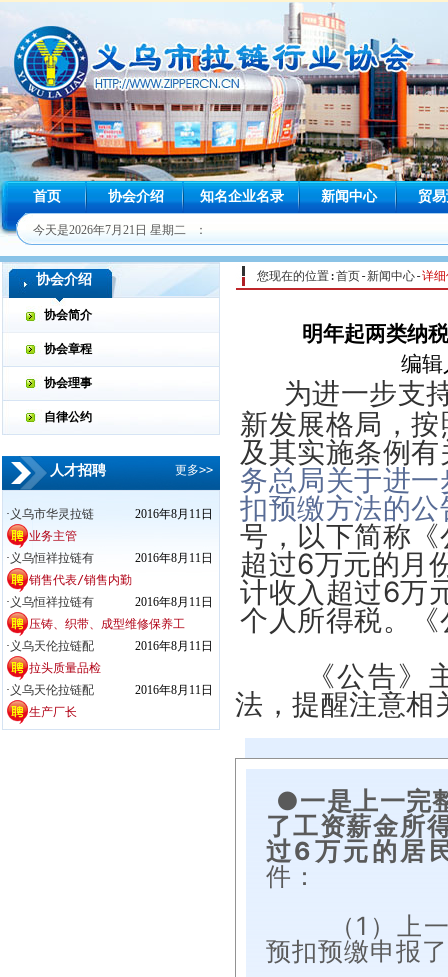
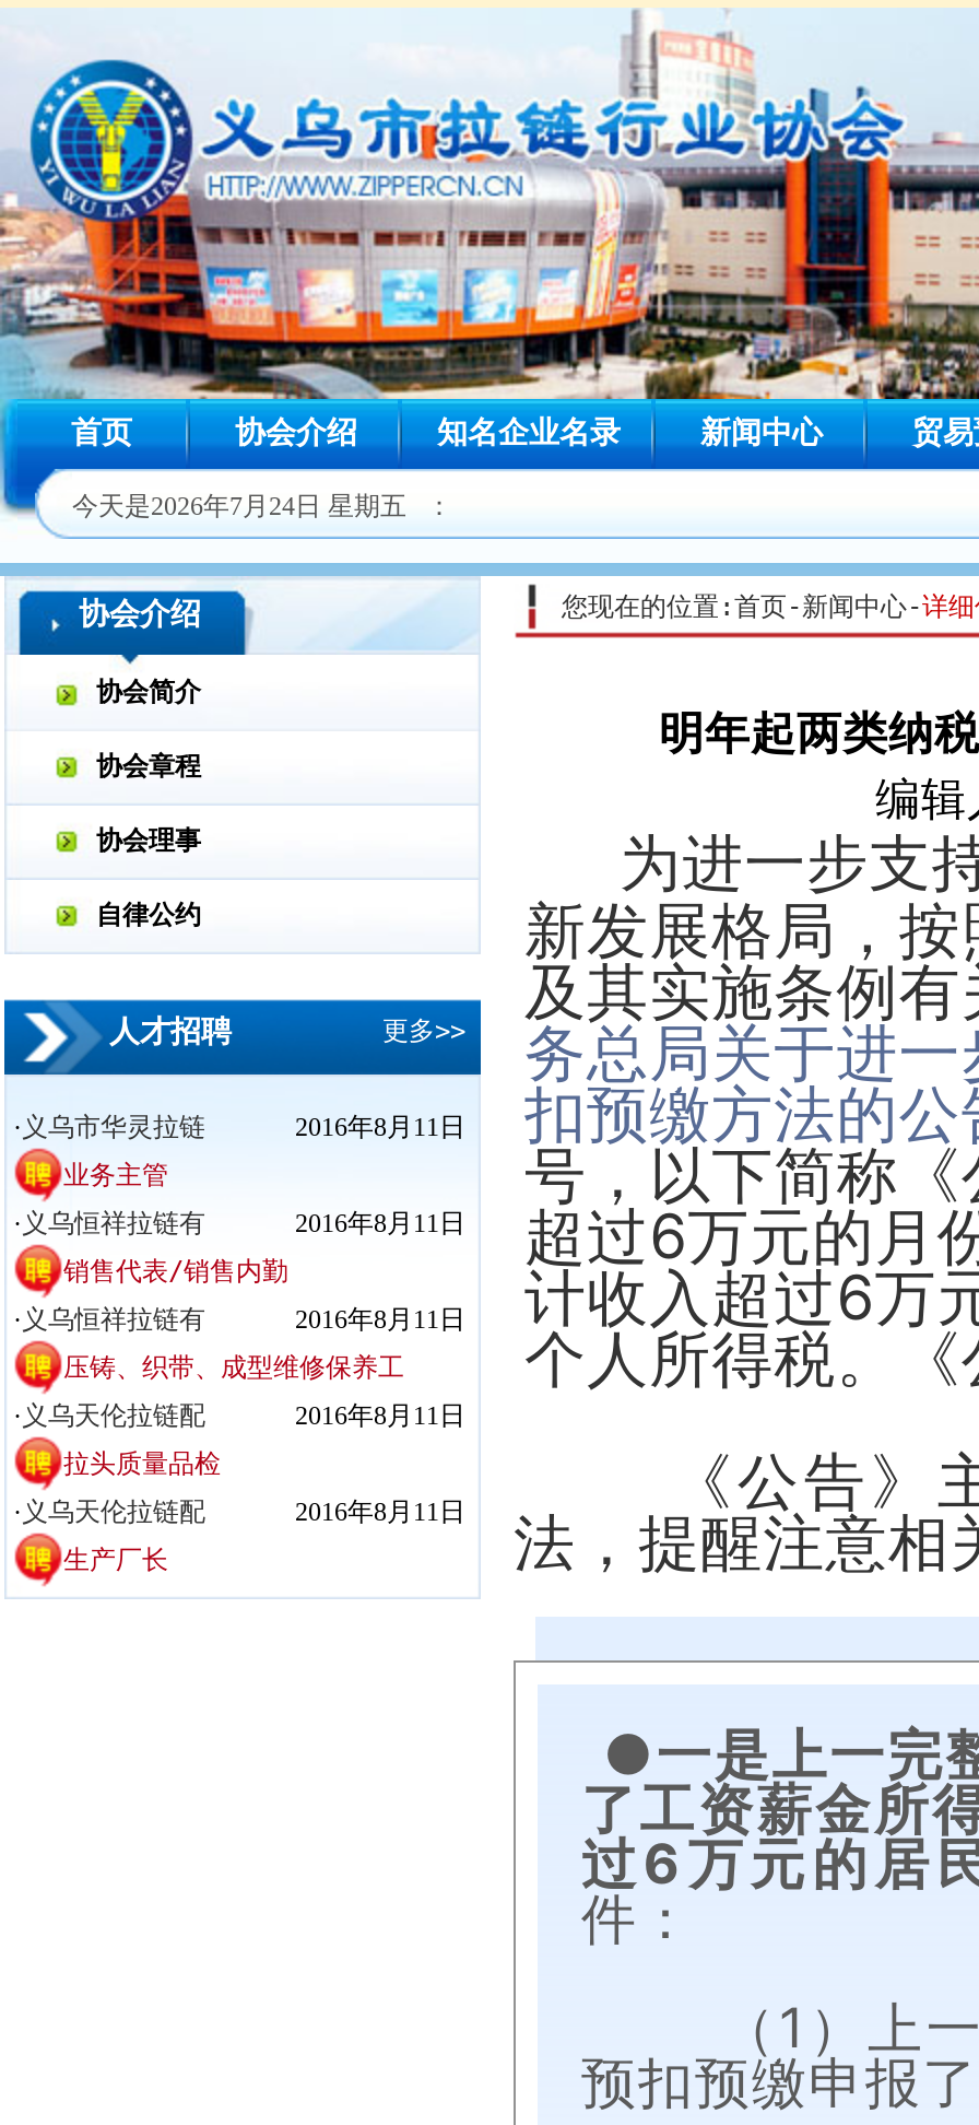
- 今天是2026年7月21日 星期二 ：
+ 今天是2026年7月24日 星期五 ：
